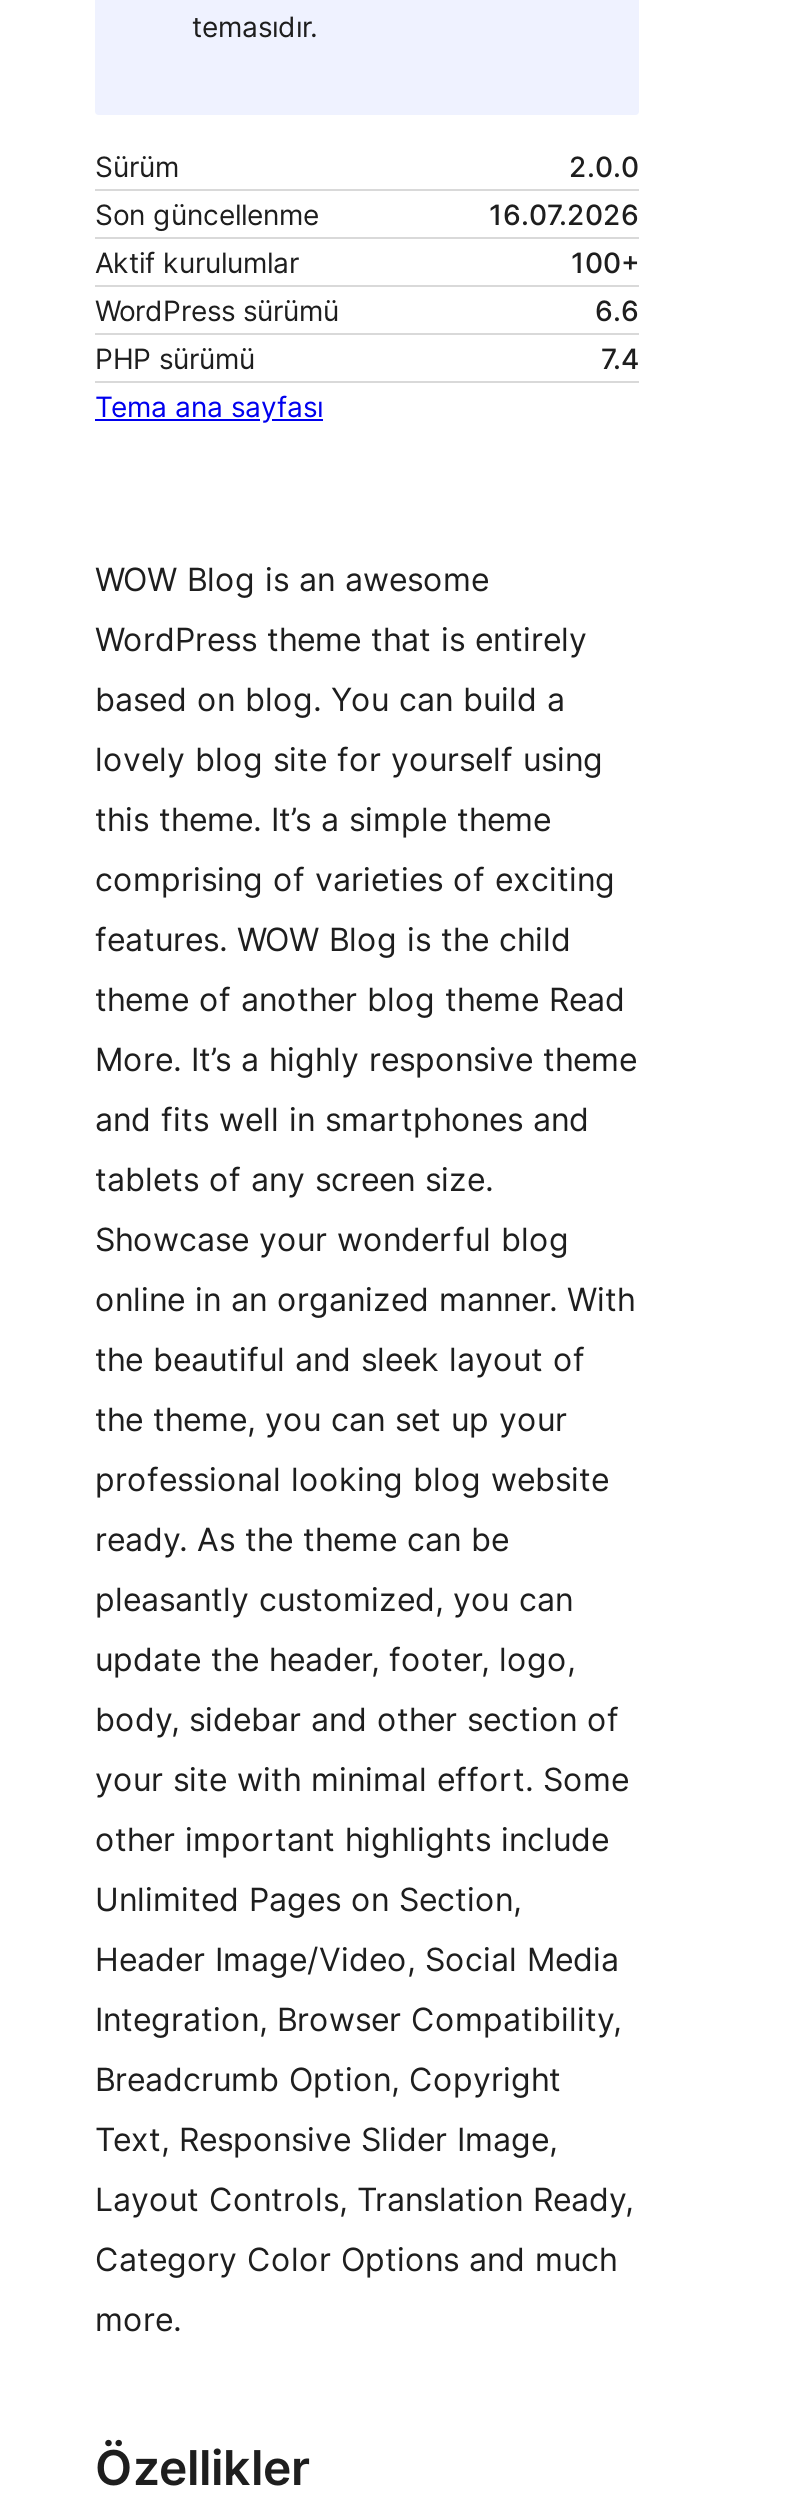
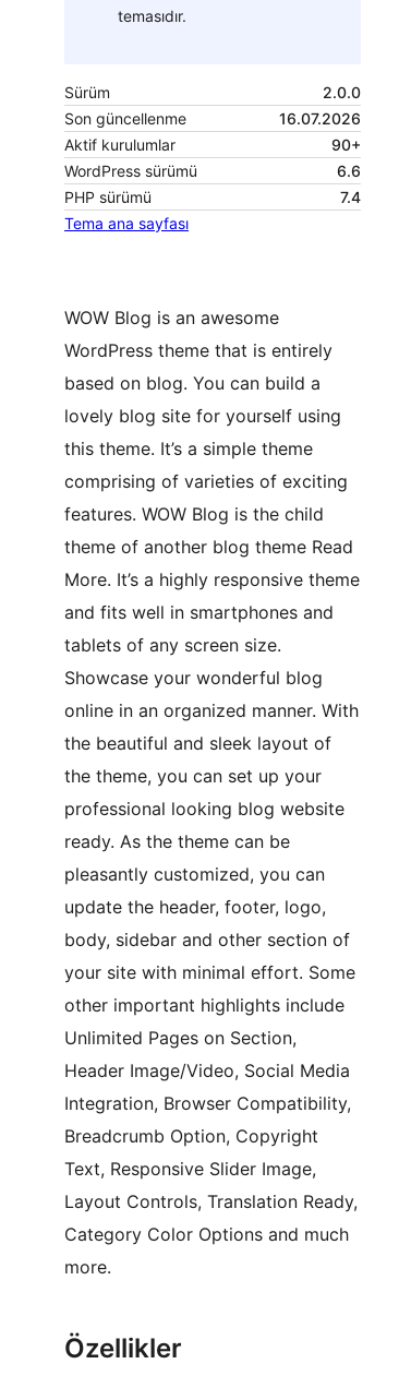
- 100+
+ 90+
